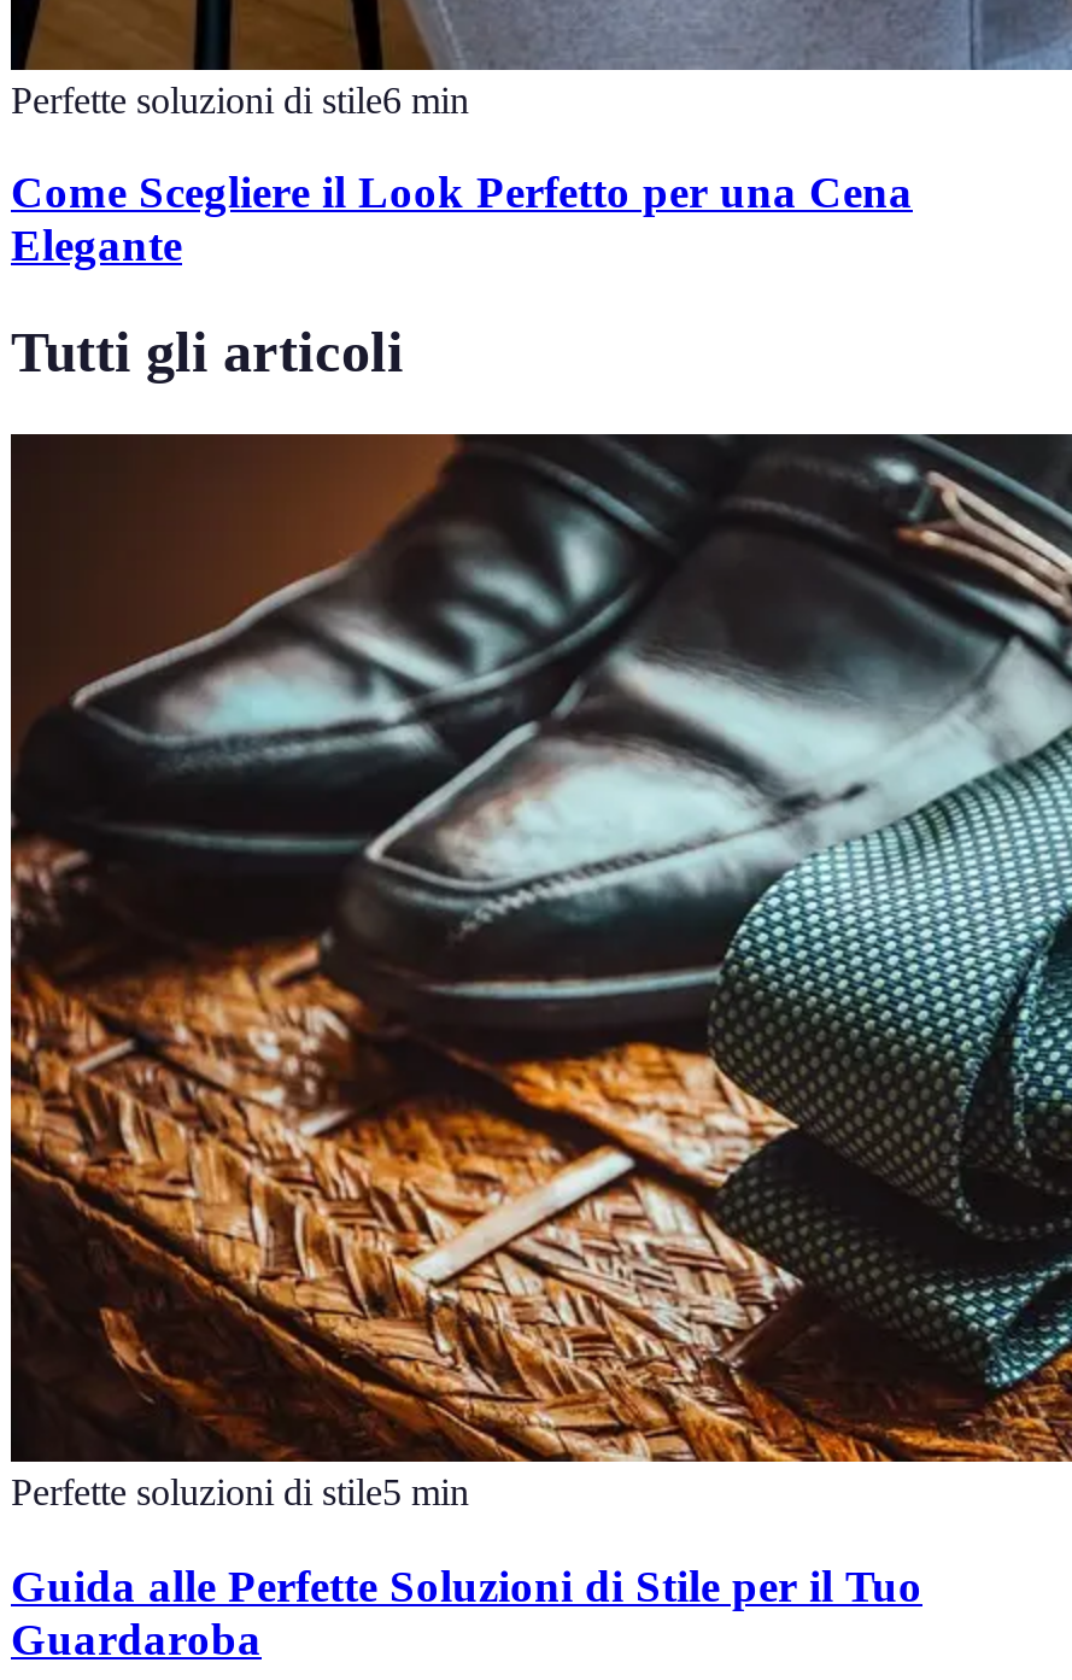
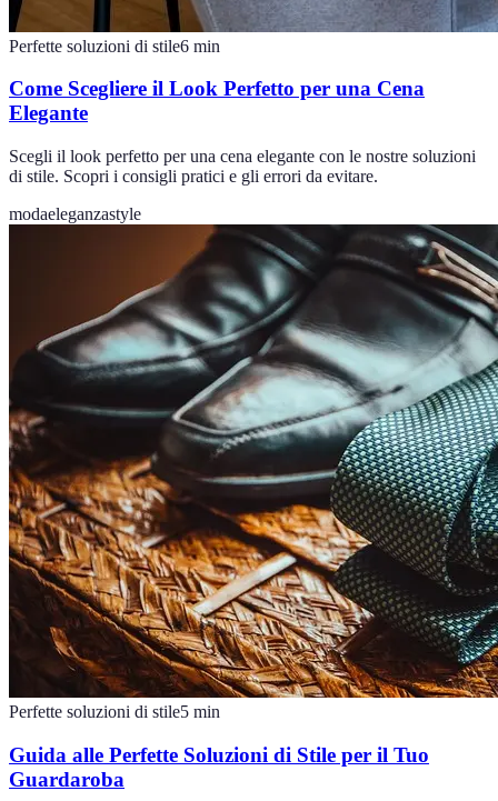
- Tutti gli articoli
+ Scegli il look perfetto per una cena elegante con le nostre soluzioni
+ di stile. Scopri i consigli pratici e gli errori da evitare.
+ modaeleganzastyle
